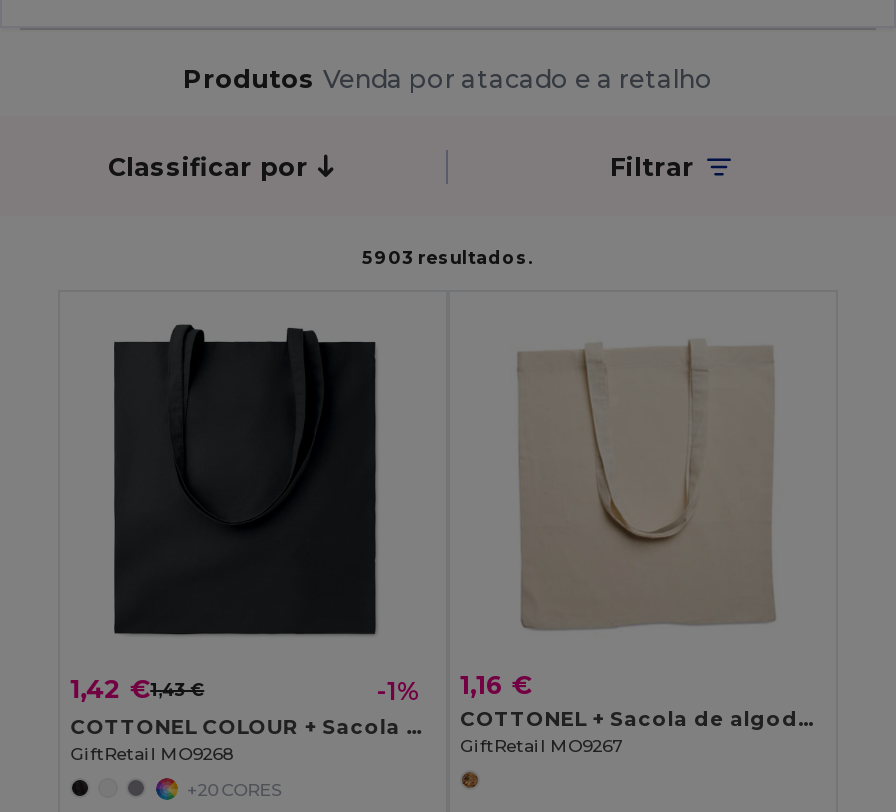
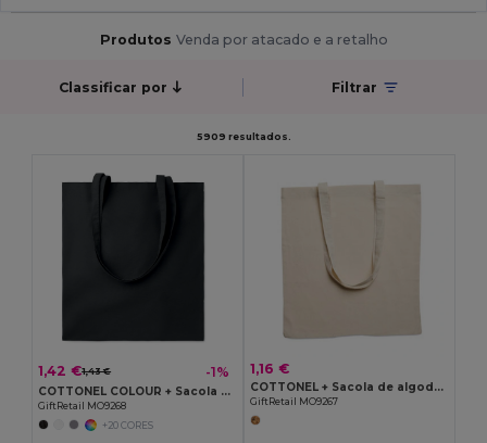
- 5903 resultados.
+ 5909 resultados.
